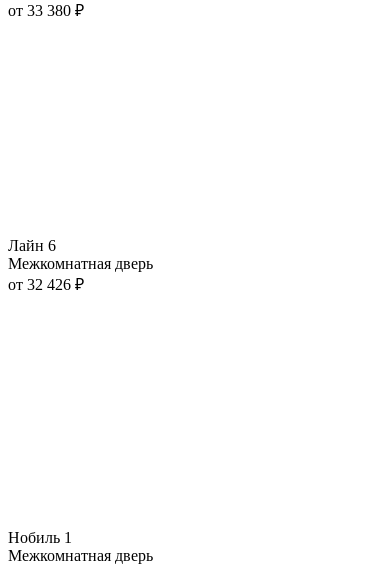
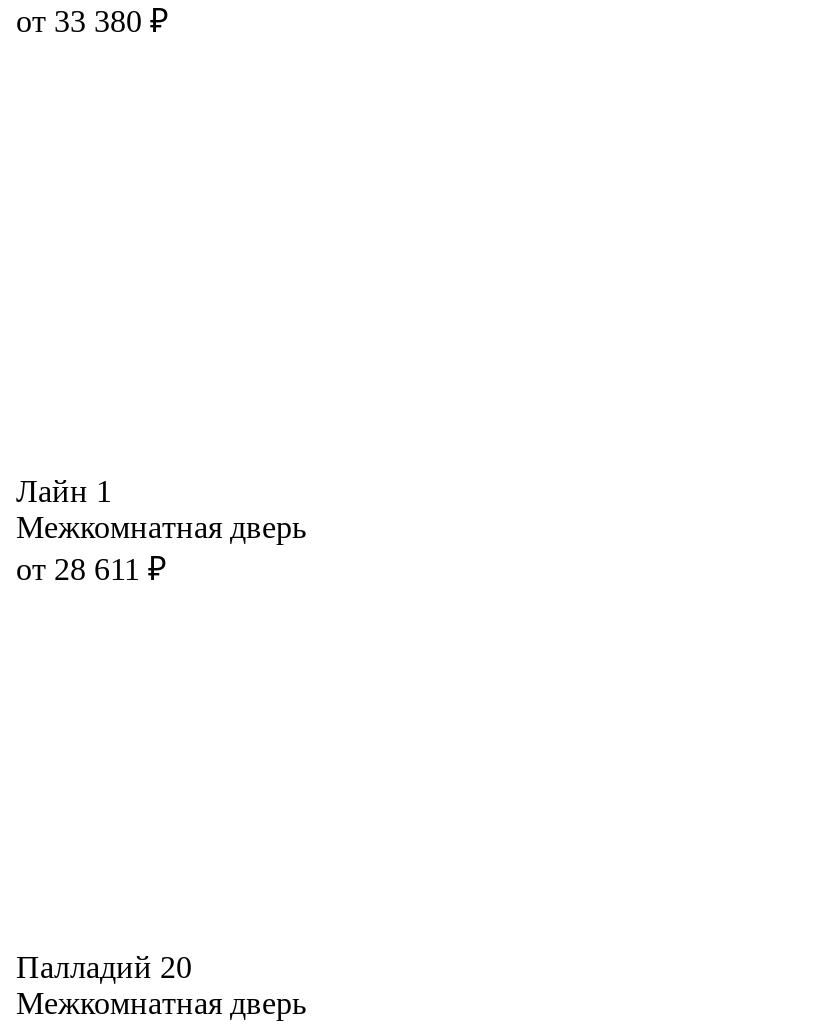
- Лайн 6
+ Лайн 1

- от 32 426 ₽
+ от 28 611 ₽

- Нобиль 1
+ Палладий 20
